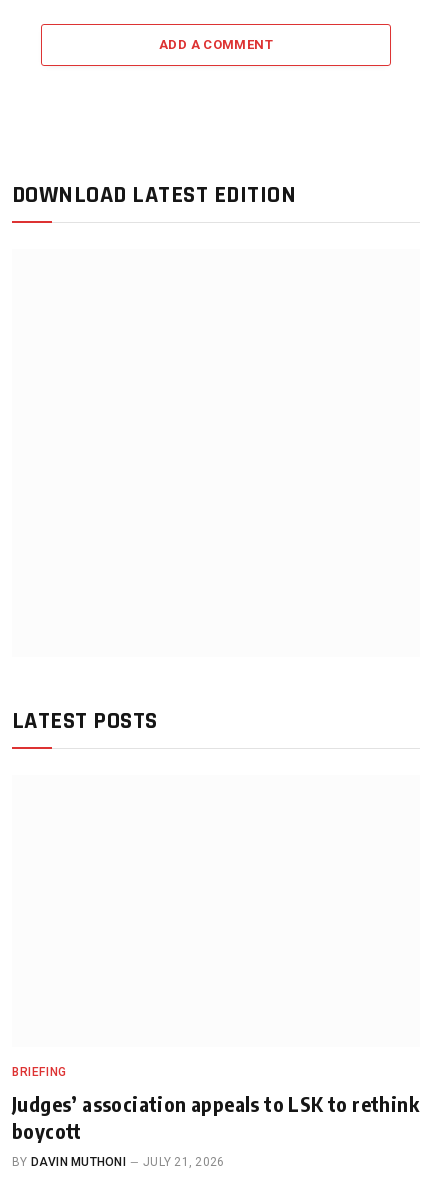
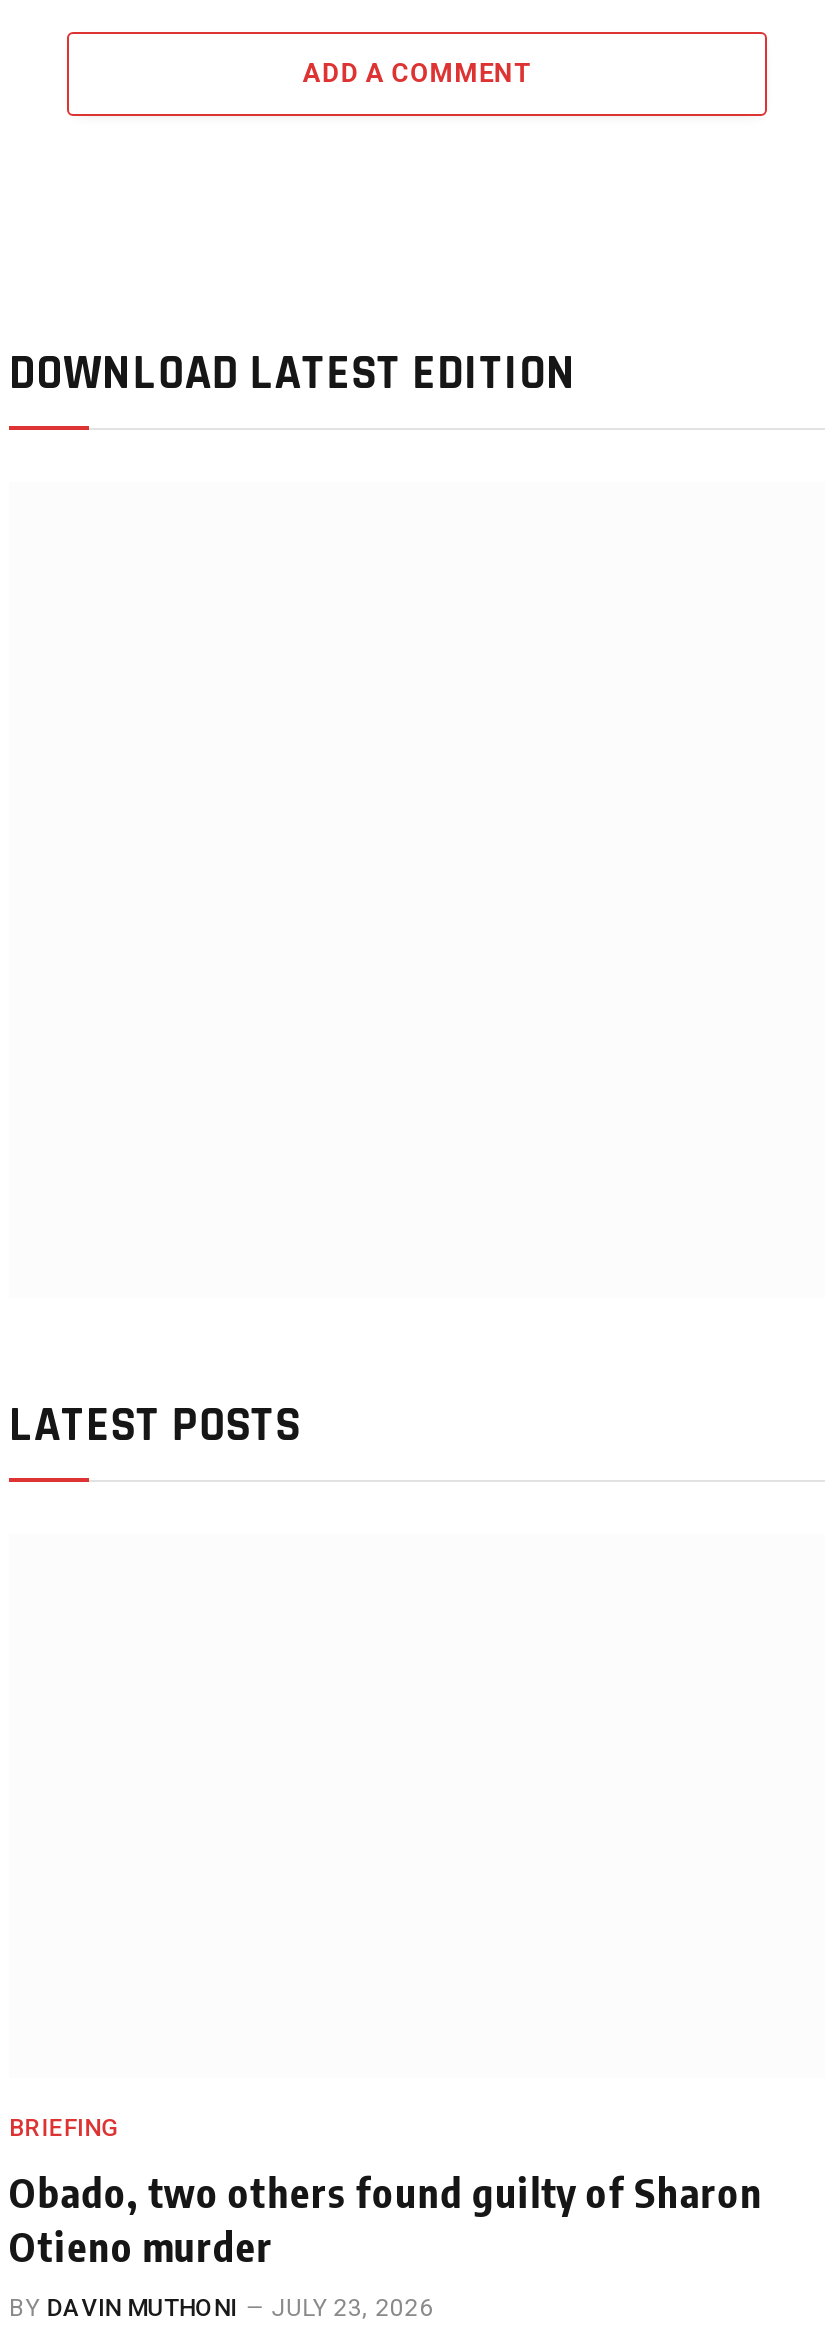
- Judges’ association appeals to LSK to rethink
- boycott
+ Obado, two others found guilty of Sharon
+ Otieno murder

- BY DAVIN MUTHONI JULY 21, 2026
+ BY DAVIN MUTHONI JULY 23, 2026
